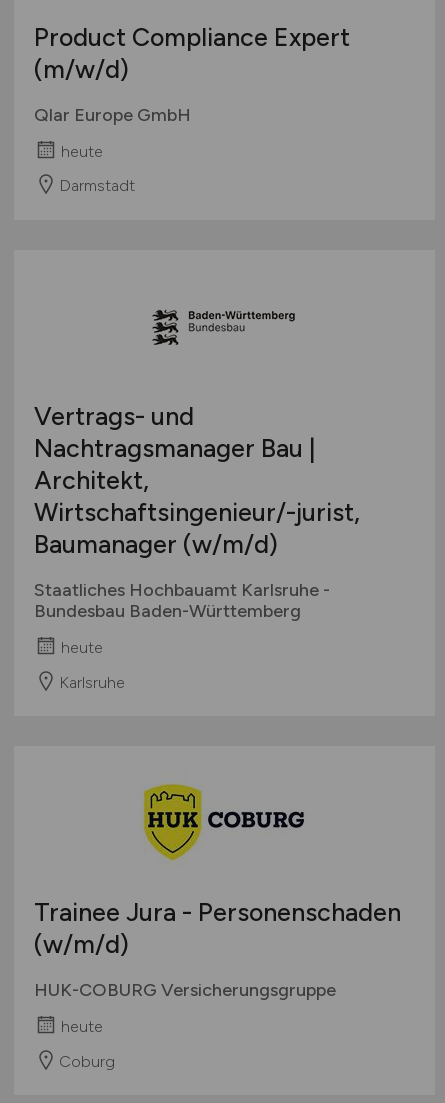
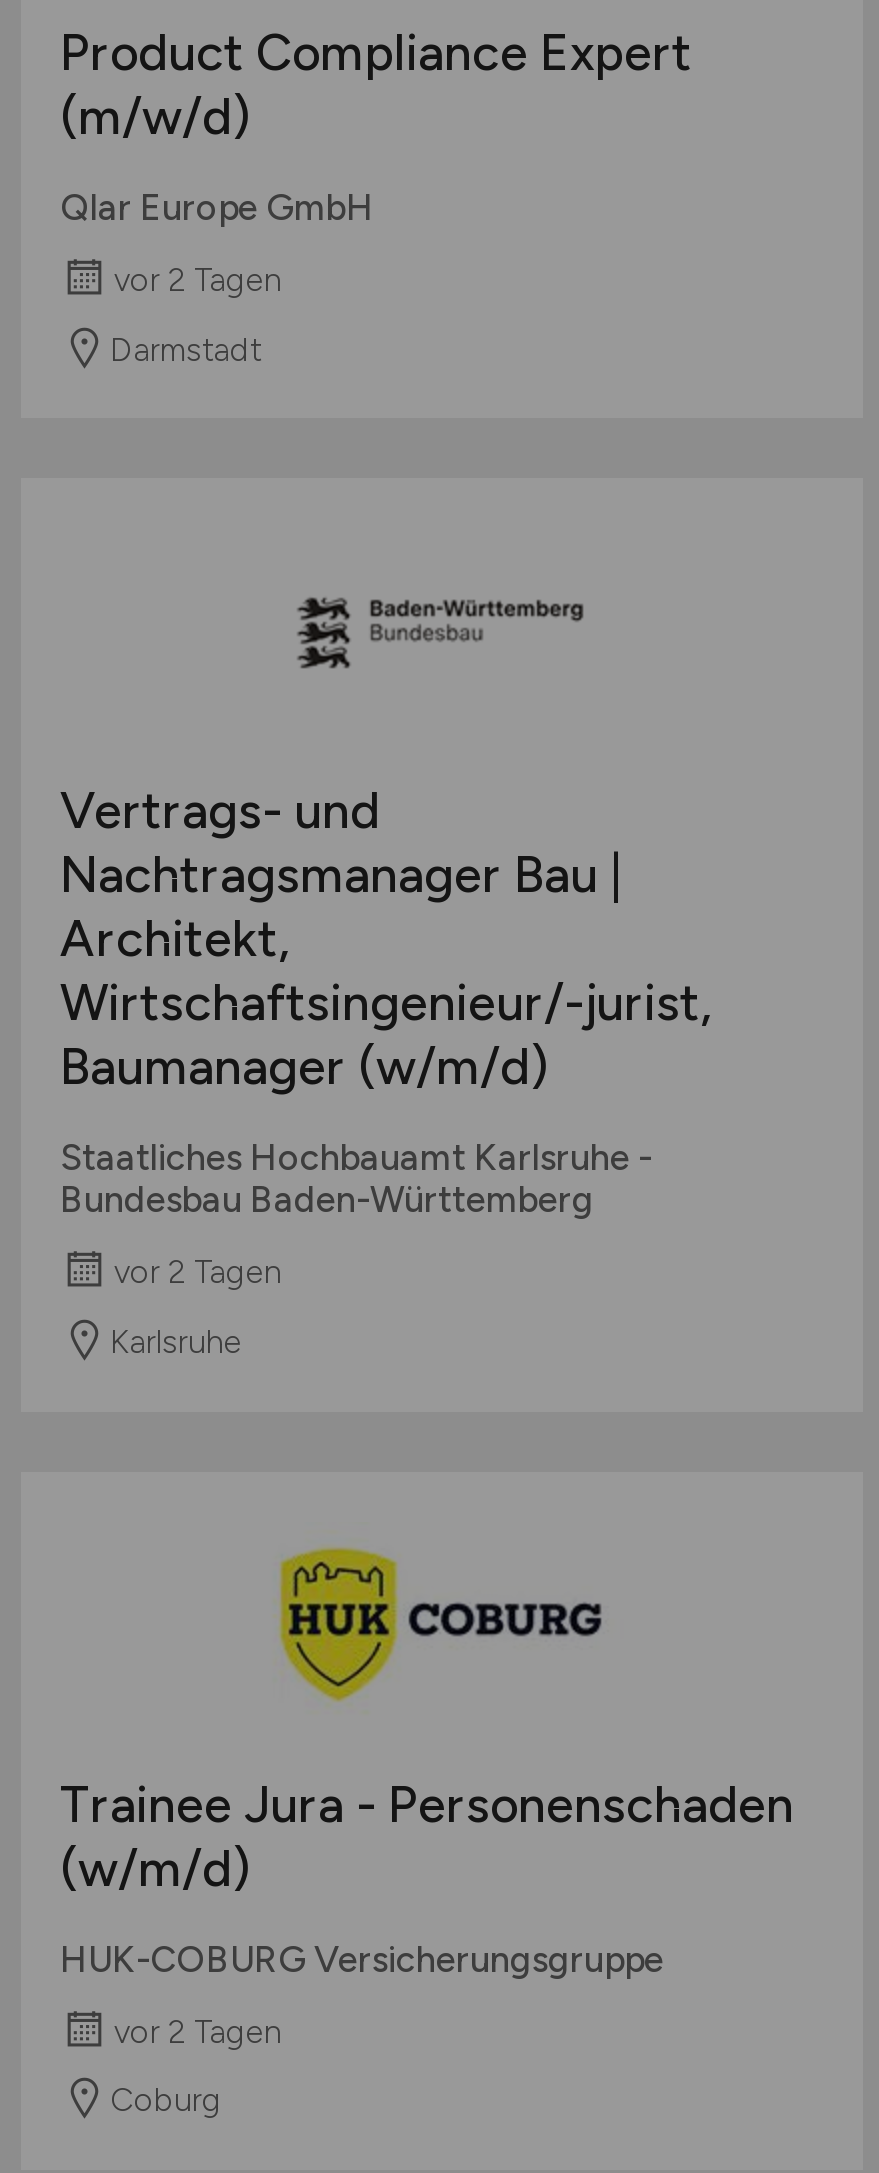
- heute
+ vor 2 Tagen

- heute
+ vor 2 Tagen

- heute
+ vor 2 Tagen
